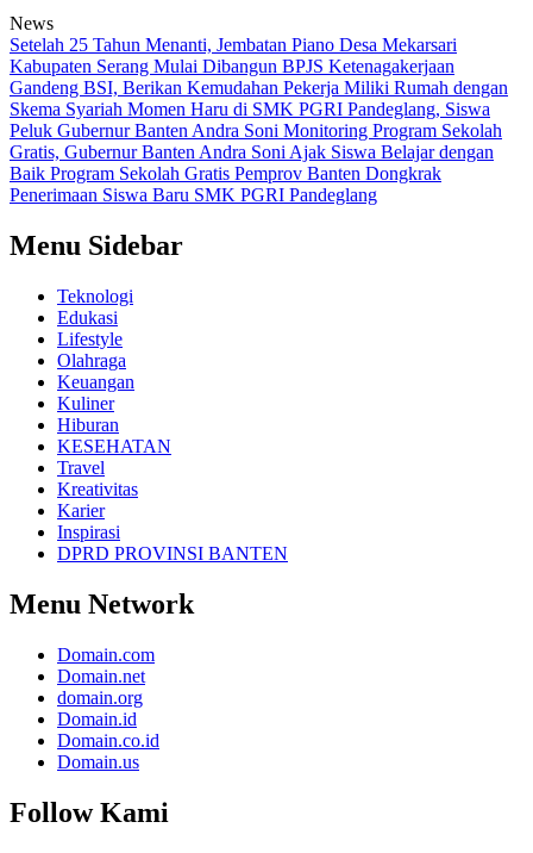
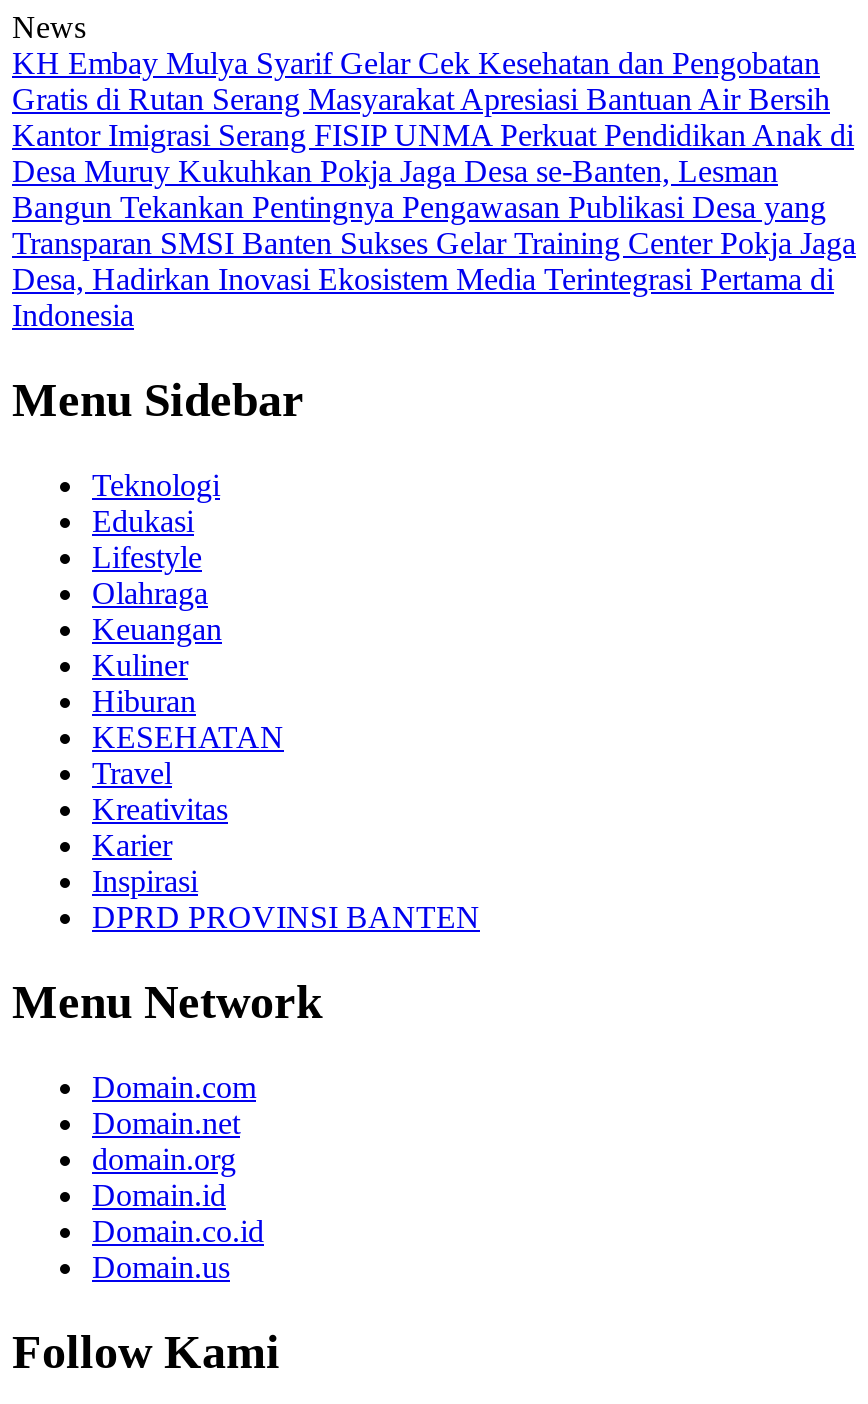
- Setelah 25 Tahun Menanti, Jembatan Piano Desa Mekarsari
- Kabupaten Serang Mulai Dibangun BPJS Ketenagakerjaan
- Gandeng BSI, Berikan Kemudahan Pekerja Miliki Rumah dengan
- Skema Syariah Momen Haru di SMK PGRI Pandeglang, Siswa
- Peluk Gubernur Banten Andra Soni Monitoring Program Sekolah
- Gratis, Gubernur Banten Andra Soni Ajak Siswa Belajar dengan
- Baik Program Sekolah Gratis Pemprov Banten Dongkrak
- Penerimaan Siswa Baru SMK PGRI Pandeglang
+ KH Embay Mulya Syarif Gelar Cek Kesehatan dan Pengobatan
+ Gratis di Rutan Serang Masyarakat Apresiasi Bantuan Air Bersih
+ Kantor Imigrasi Serang FISIP UNMA Perkuat Pendidikan Anak di
+ Desa Muruy Kukuhkan Pokja Jaga Desa se-Banten, Lesman
+ Bangun Tekankan Pentingnya Pengawasan Publikasi Desa yang
+ Transparan SMSI Banten Sukses Gelar Training Center Pokja Jaga
+ Desa, Hadirkan Inovasi Ekosistem Media Terintegrasi Pertama di
+ Indonesia
